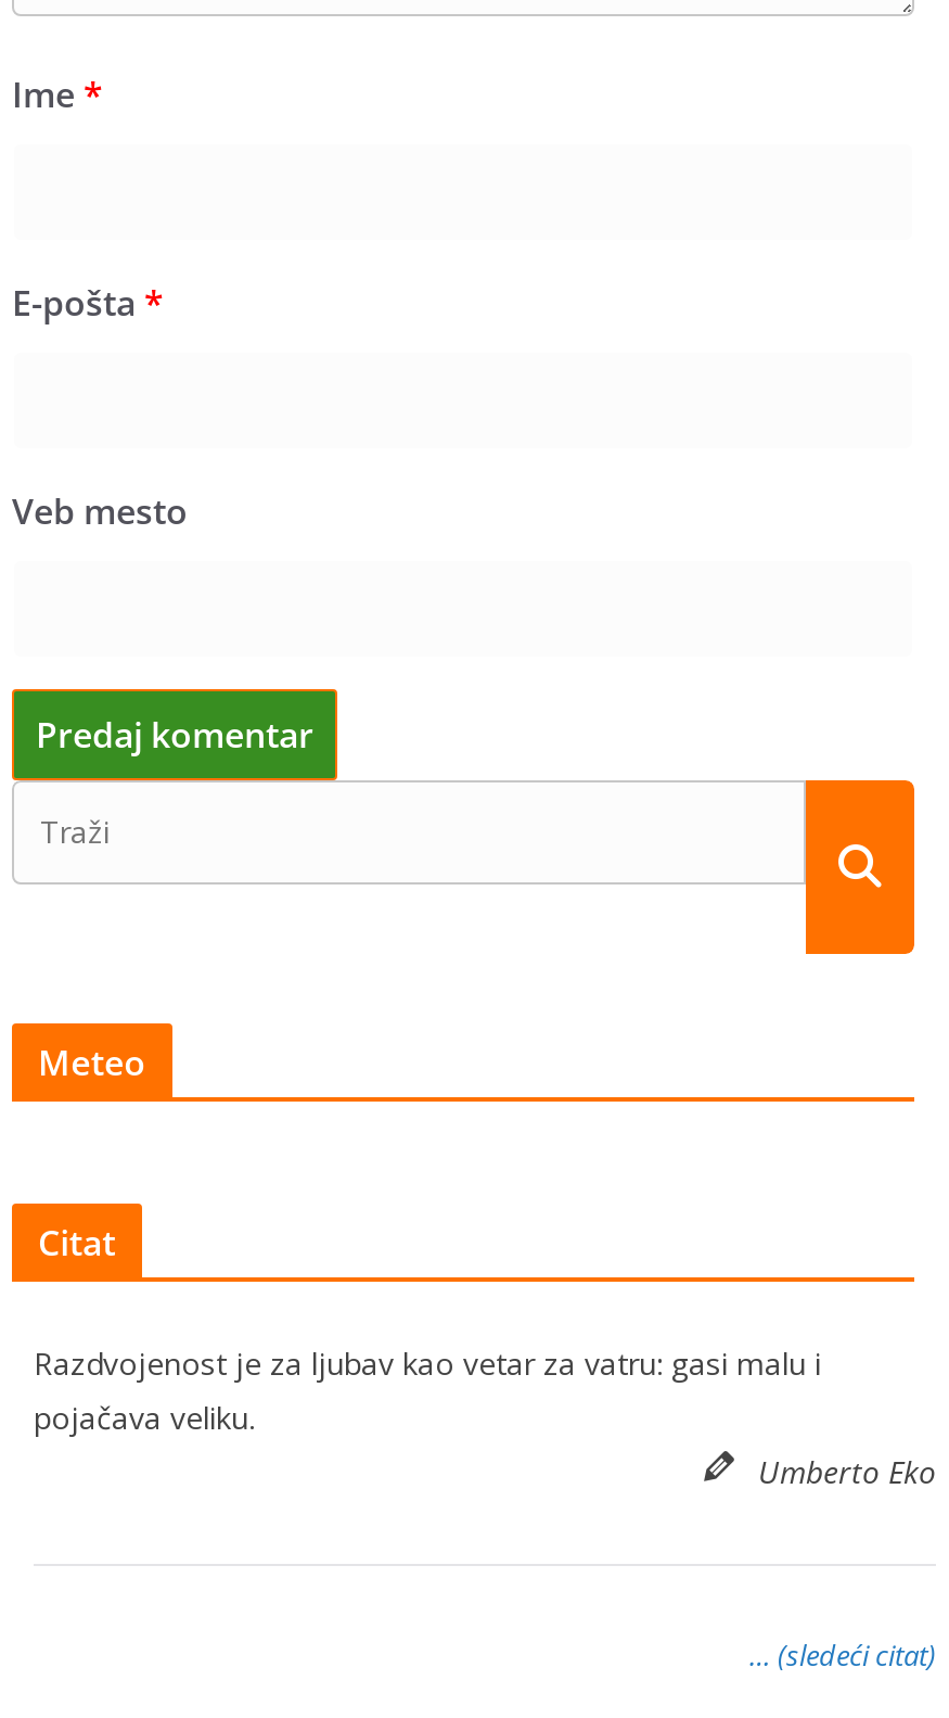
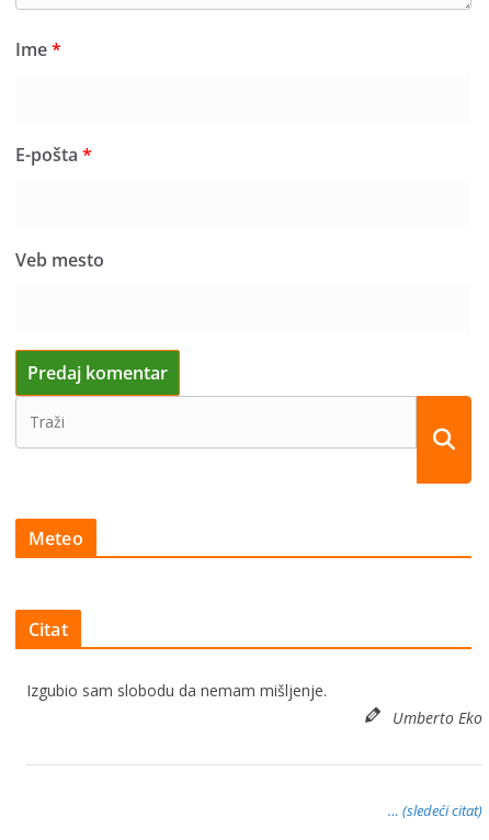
- Razdvojenost je za ljubav kao vetar za vatru: gasi malu i
- pojačava veliku.
+ Izgubio sam slobodu da nemam mišljenje.
